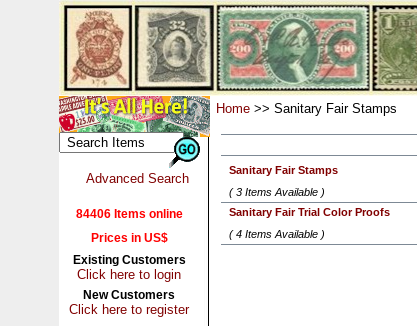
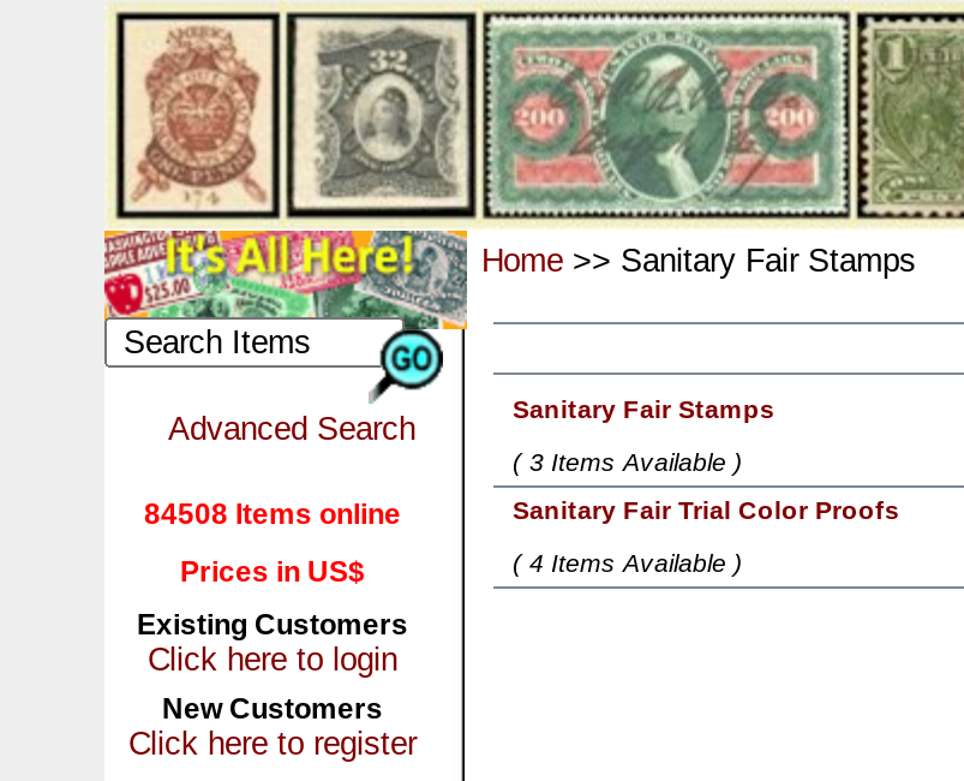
- 84406 Items online
+ 84508 Items online
